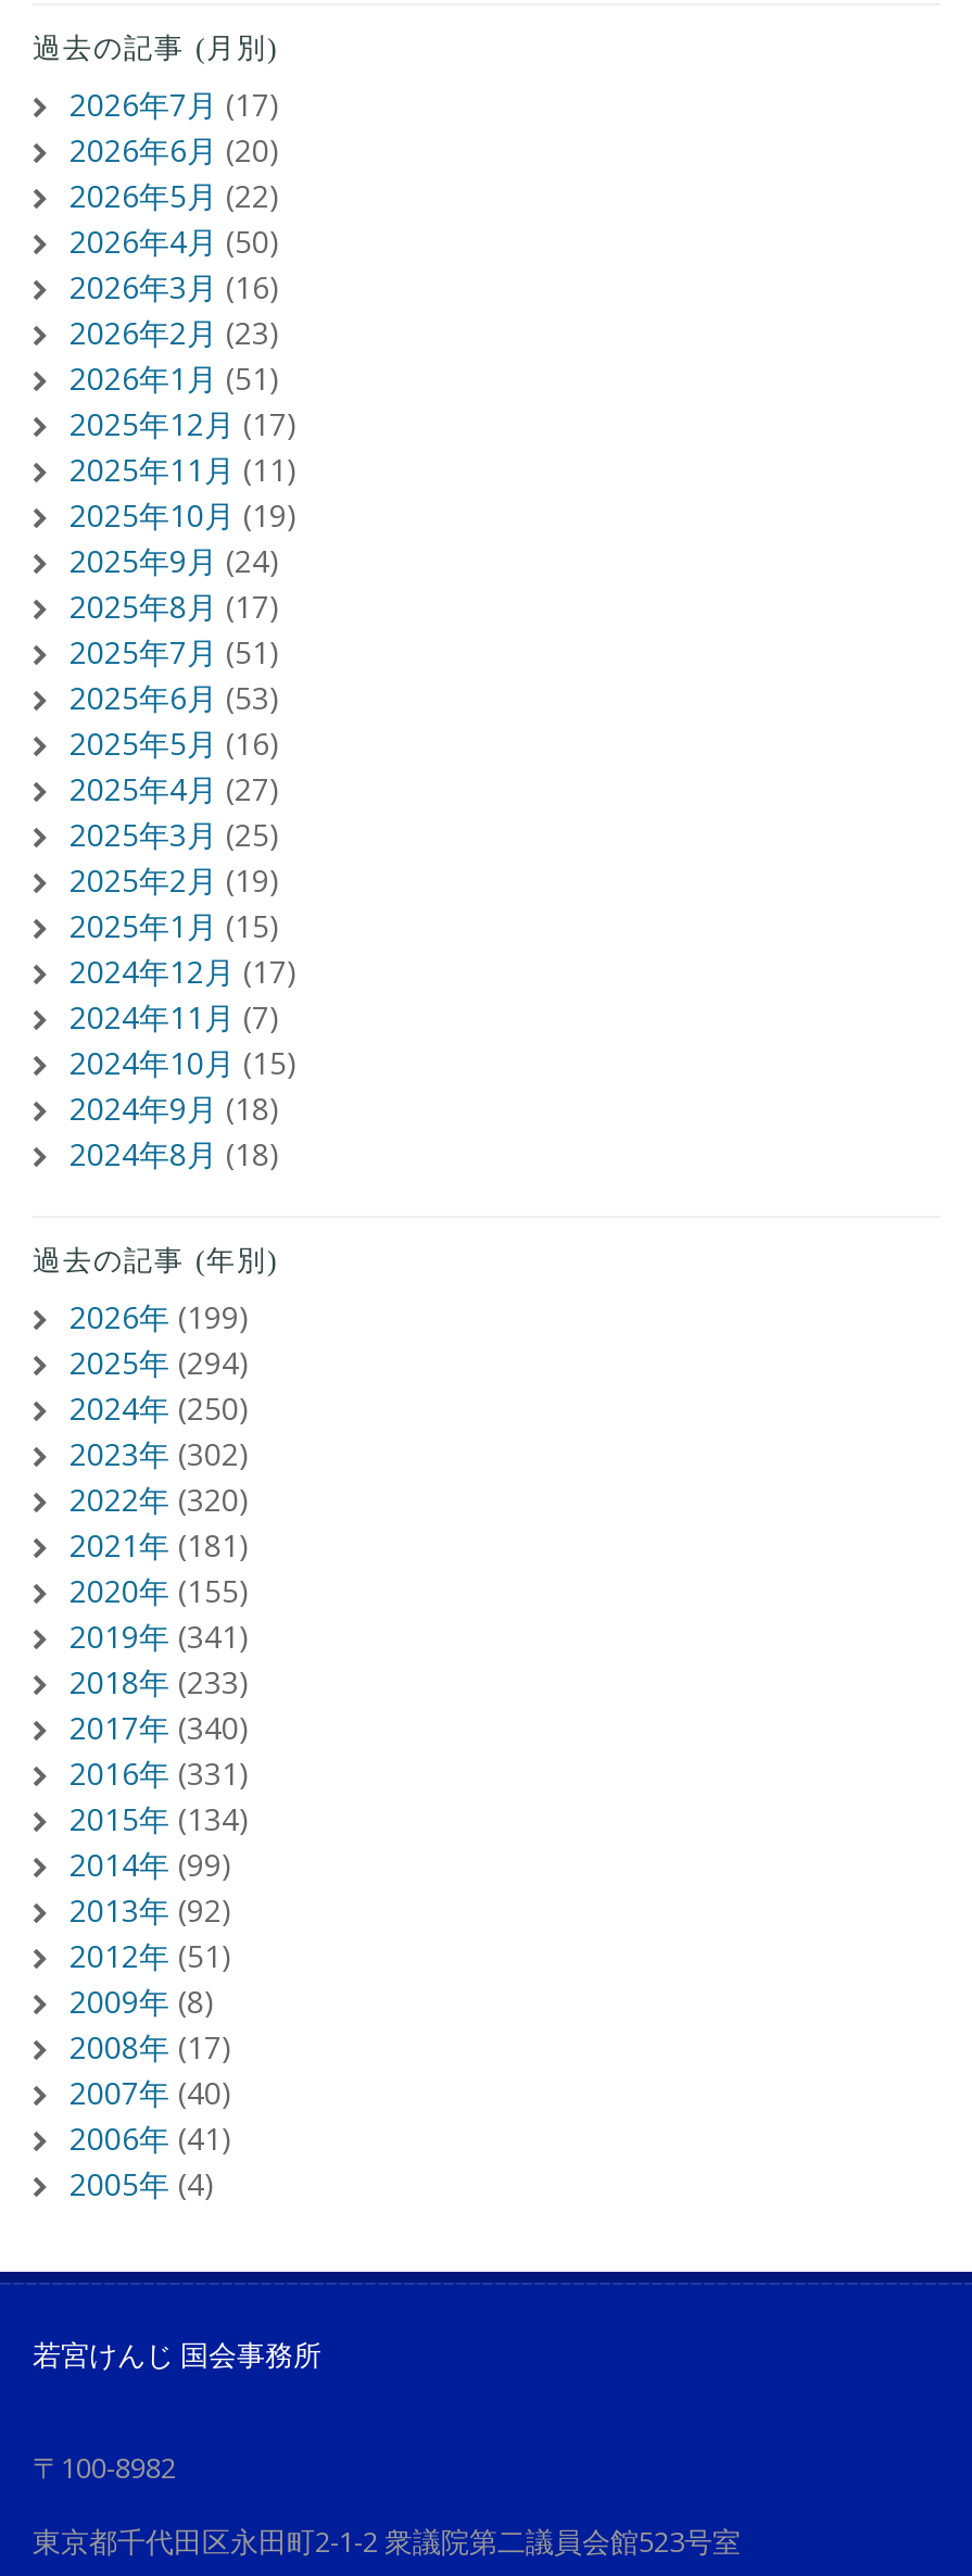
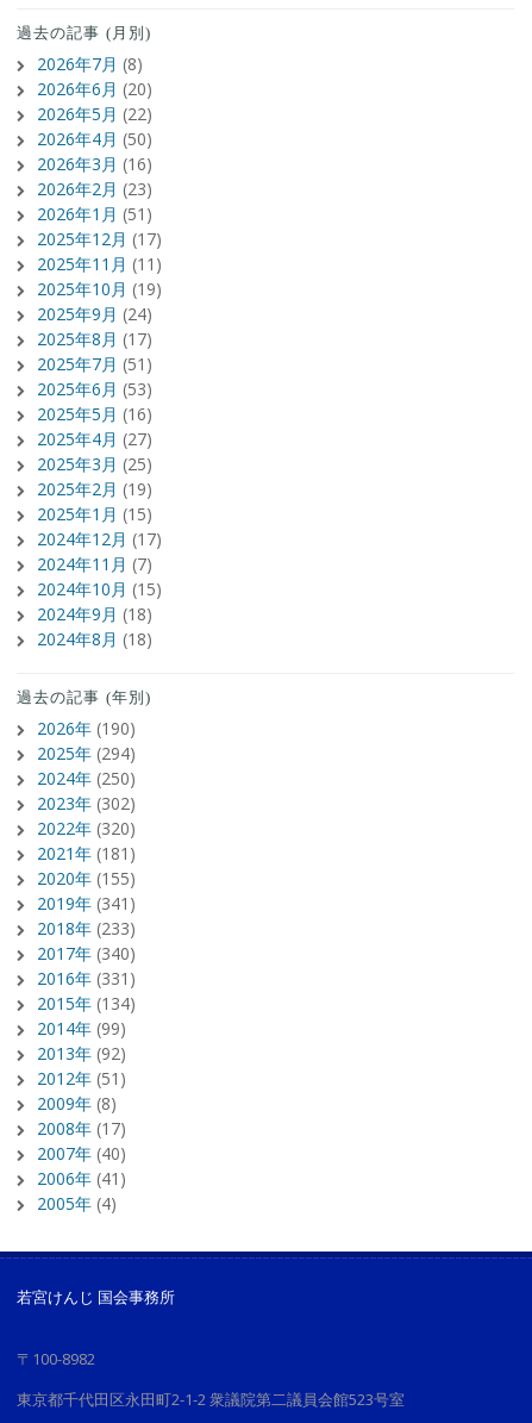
- 2026年7月(17)
+ 2026年7月(8)

- 2026年(199)
+ 2026年(190)
